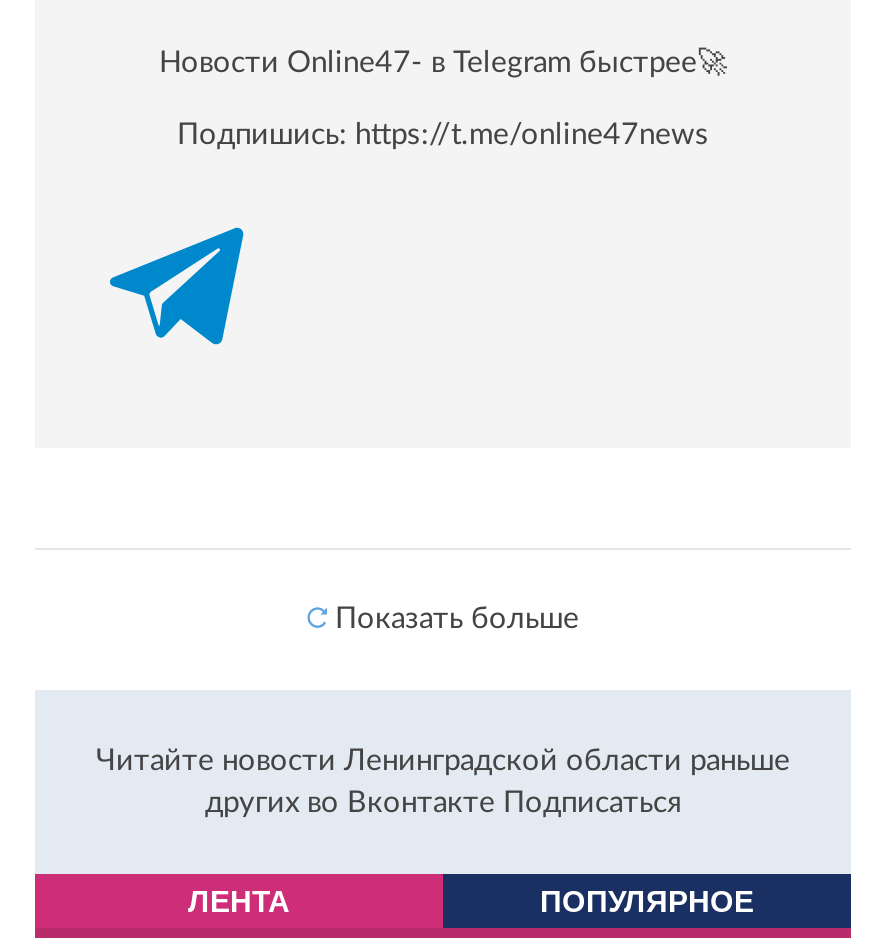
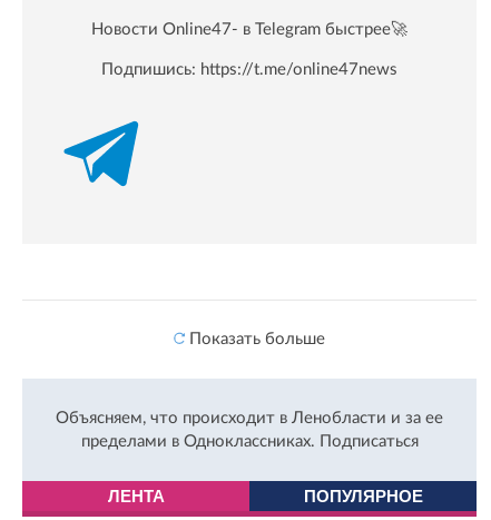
- Читайте новости Ленинградской области раньше
- других во Вконтакте Подписаться
+ Объясняем, что происходит в Ленобласти и за ее
+ пределами в Одноклассниках. Подписаться
